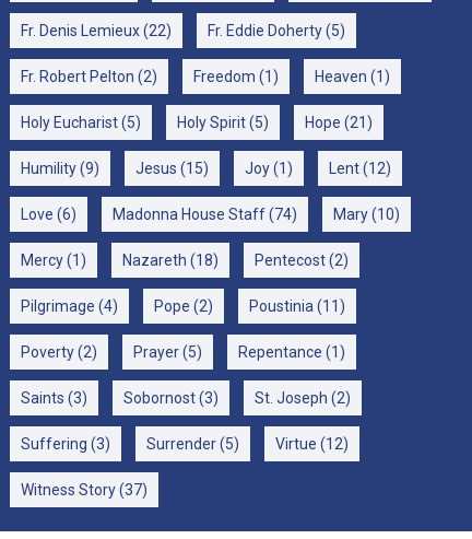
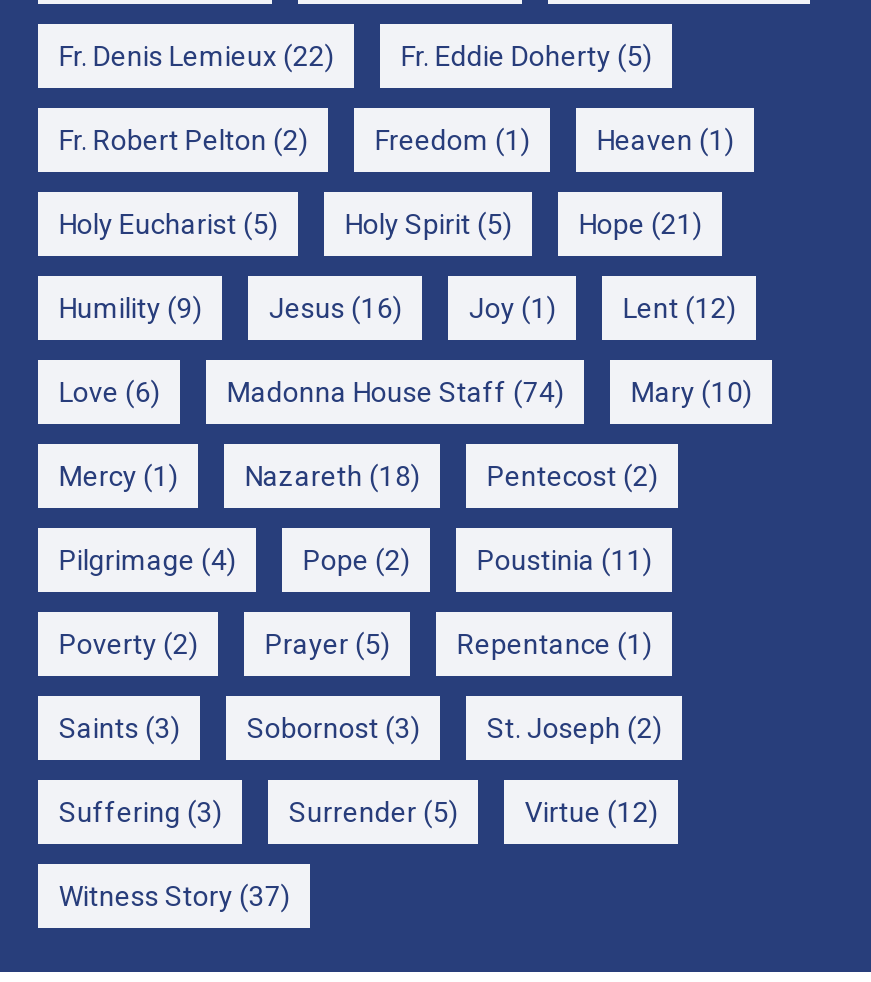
- Jesus (15)
+ Jesus (16)
